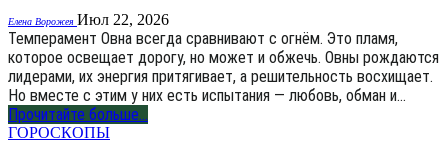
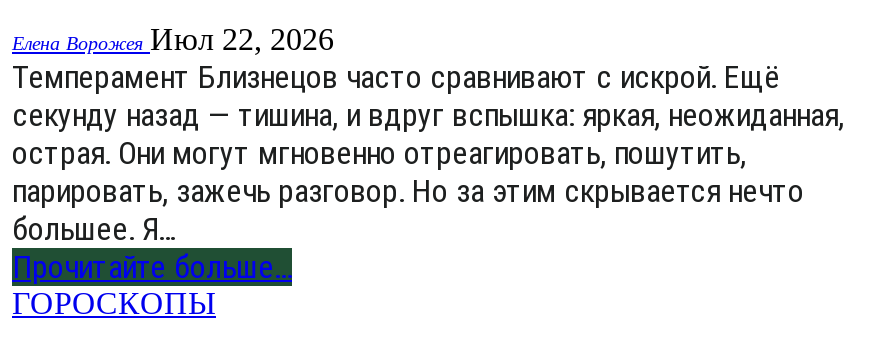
- Темперамент Овна всегда сравнивают с огнём. Это пламя,
- которое освещает дорогу, но может и обжечь. Овны рождаются
- лидерами, их энергия притягивает, а решительность восхищает.
- Но вместе с этим у них есть испытания — любовь, обман и…
+ Темперамент Близнецов часто сравнивают с искрой. Ещё
+ секунду назад — тишина, и вдруг вспышка: яркая, неожиданная,
+ острая. Они могут мгновенно отреагировать, пошутить,
+ парировать, зажечь разговор. Но за этим скрывается нечто
+ большее. Я…
